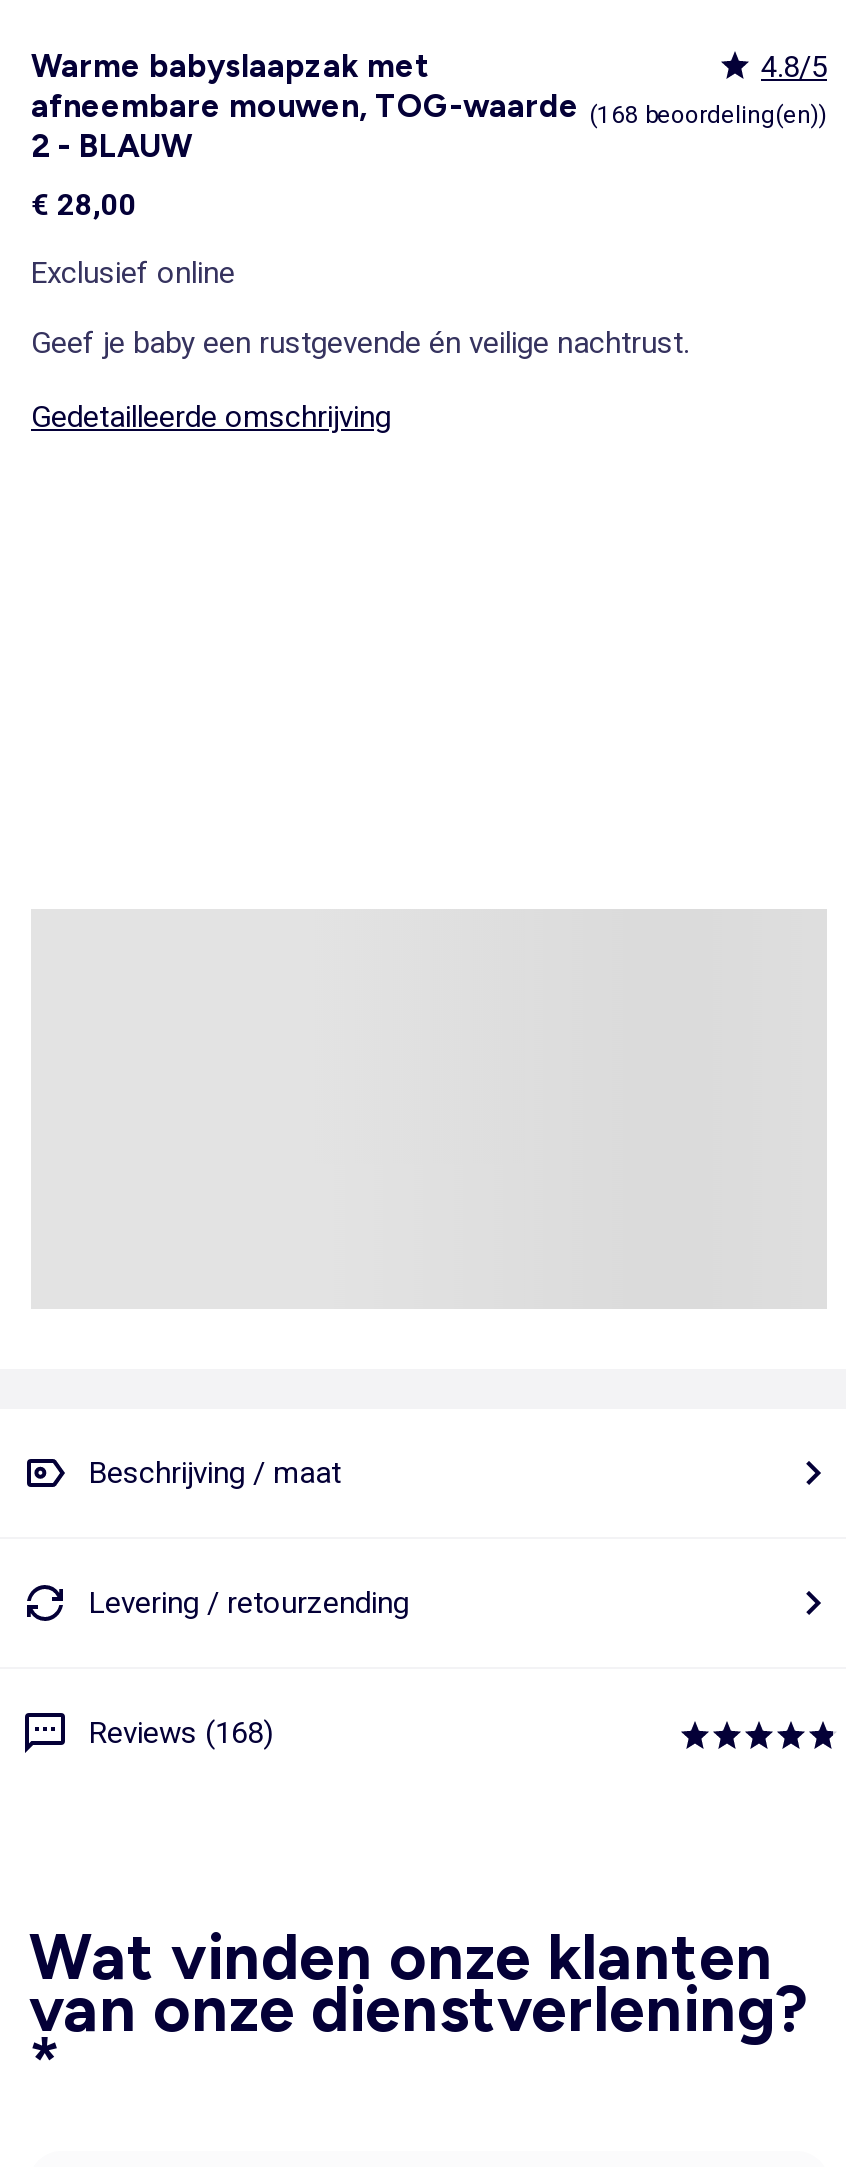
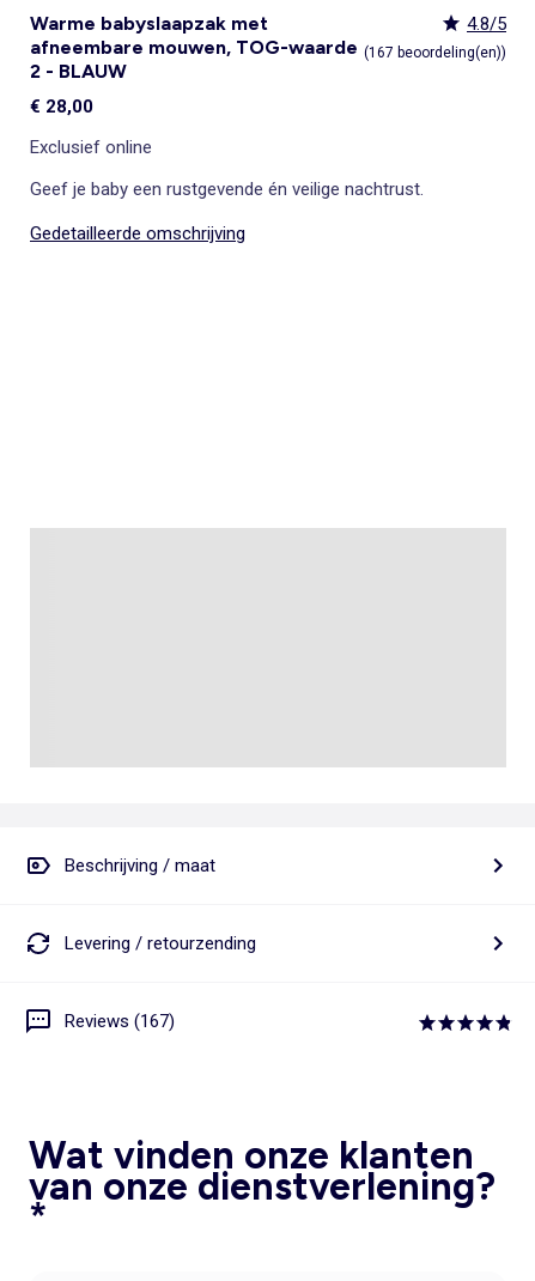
- (168 beoordeling(en))
+ (167 beoordeling(en))

- Reviews (168)
+ Reviews (167)
